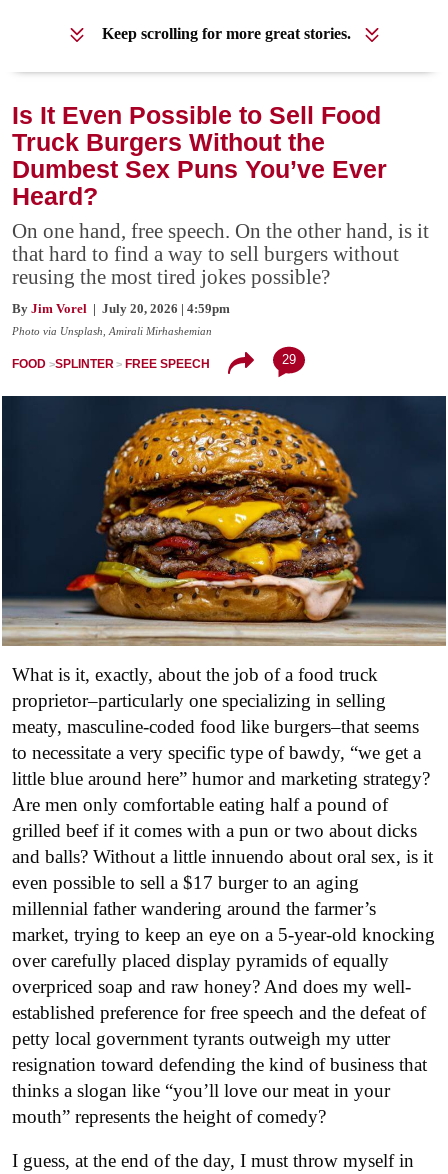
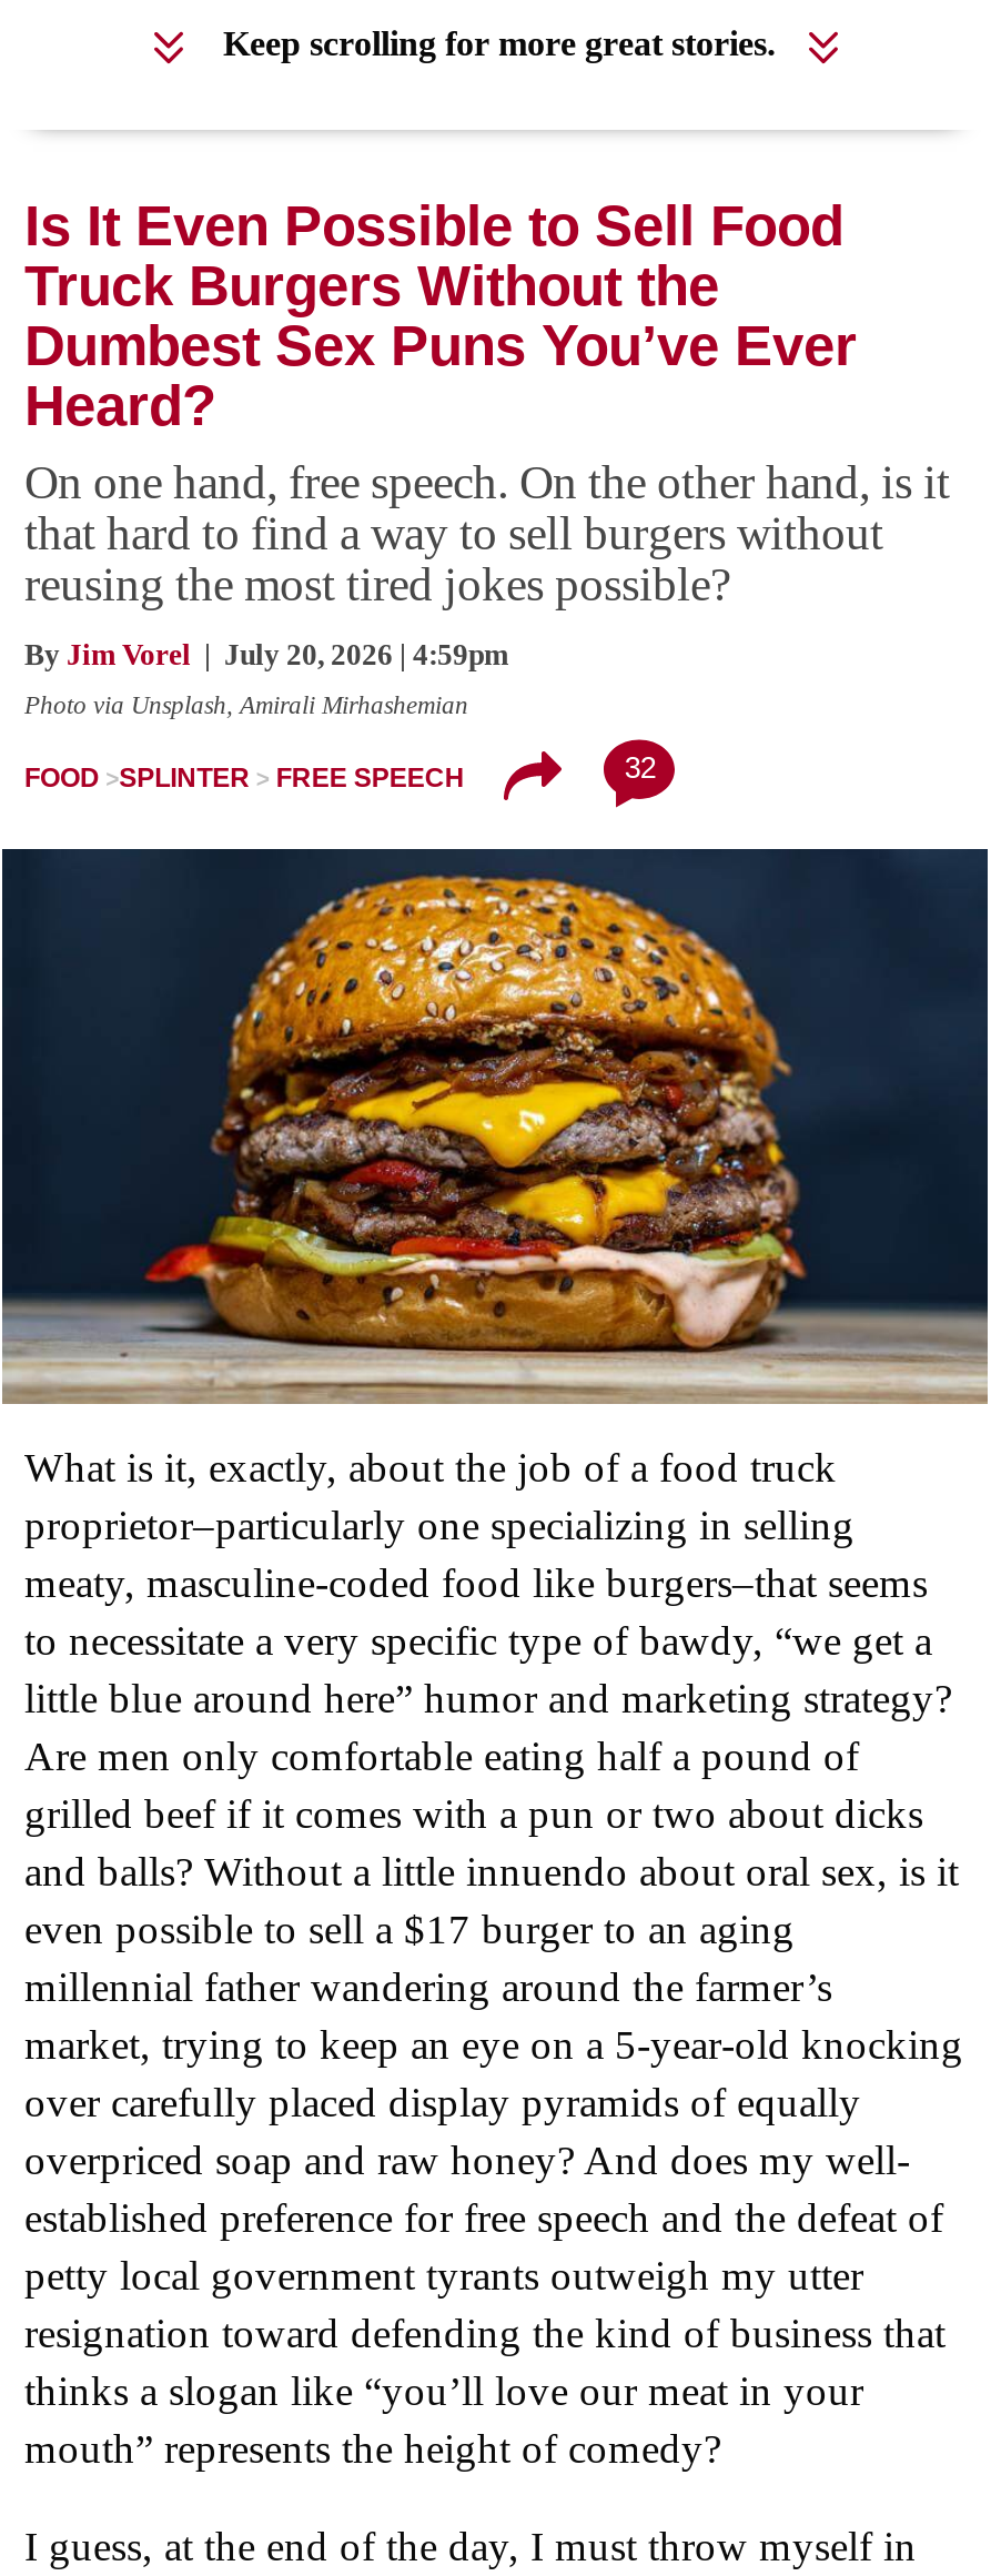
- 29
+ 32
